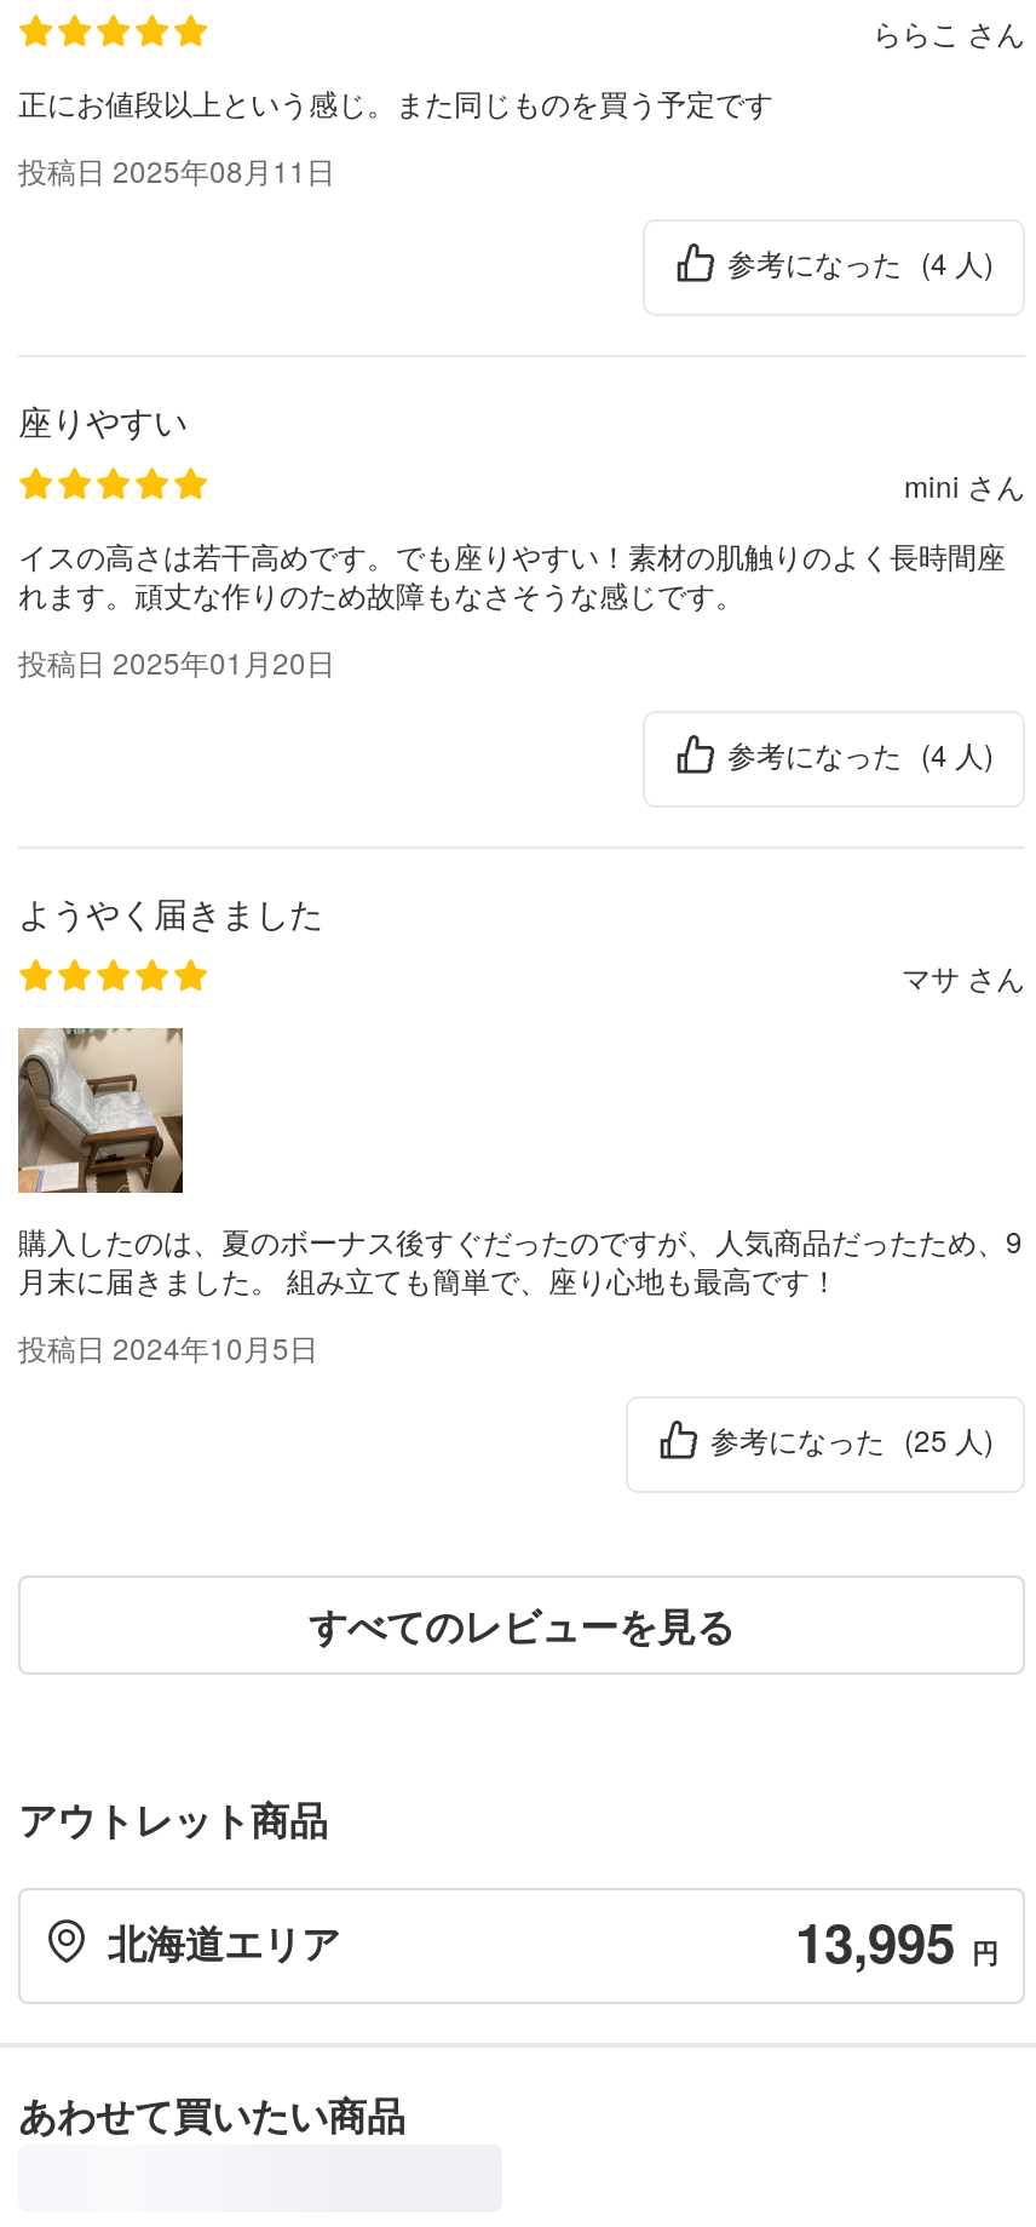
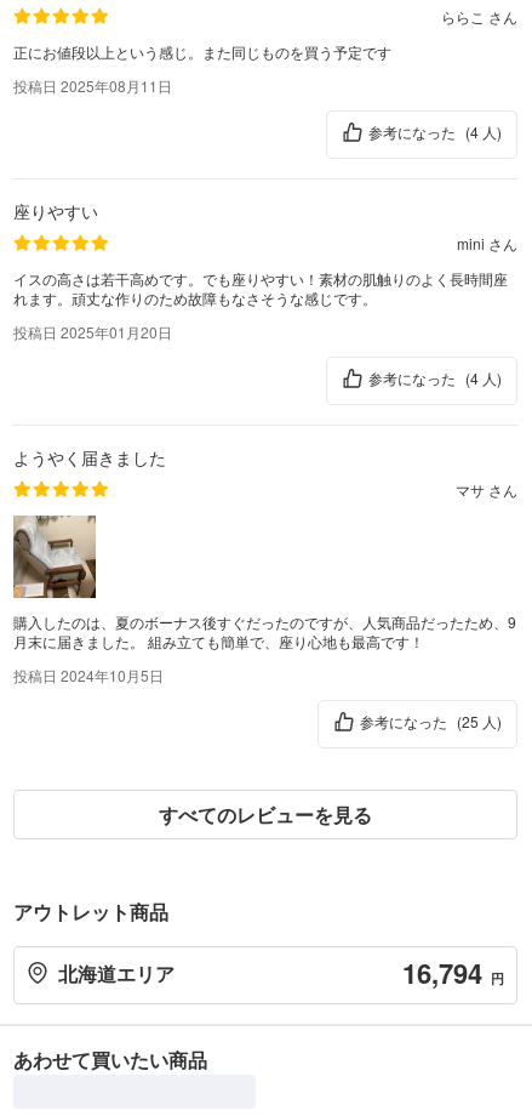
- 13,995 円
+ 16,794 円
